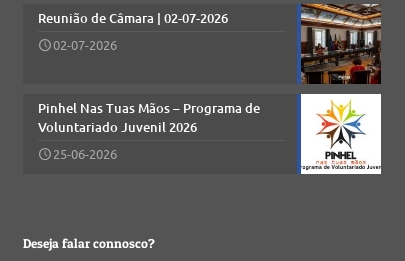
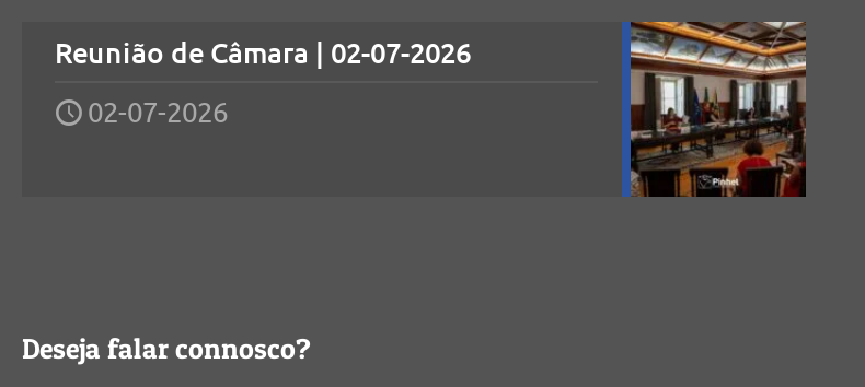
- [image]
- Pinhel Nas Tuas Mãos – Programa de
- Voluntariado Juvenil 2026
- 25-06-2026
